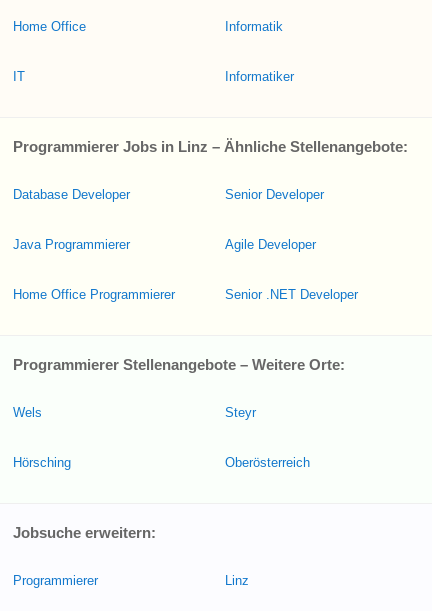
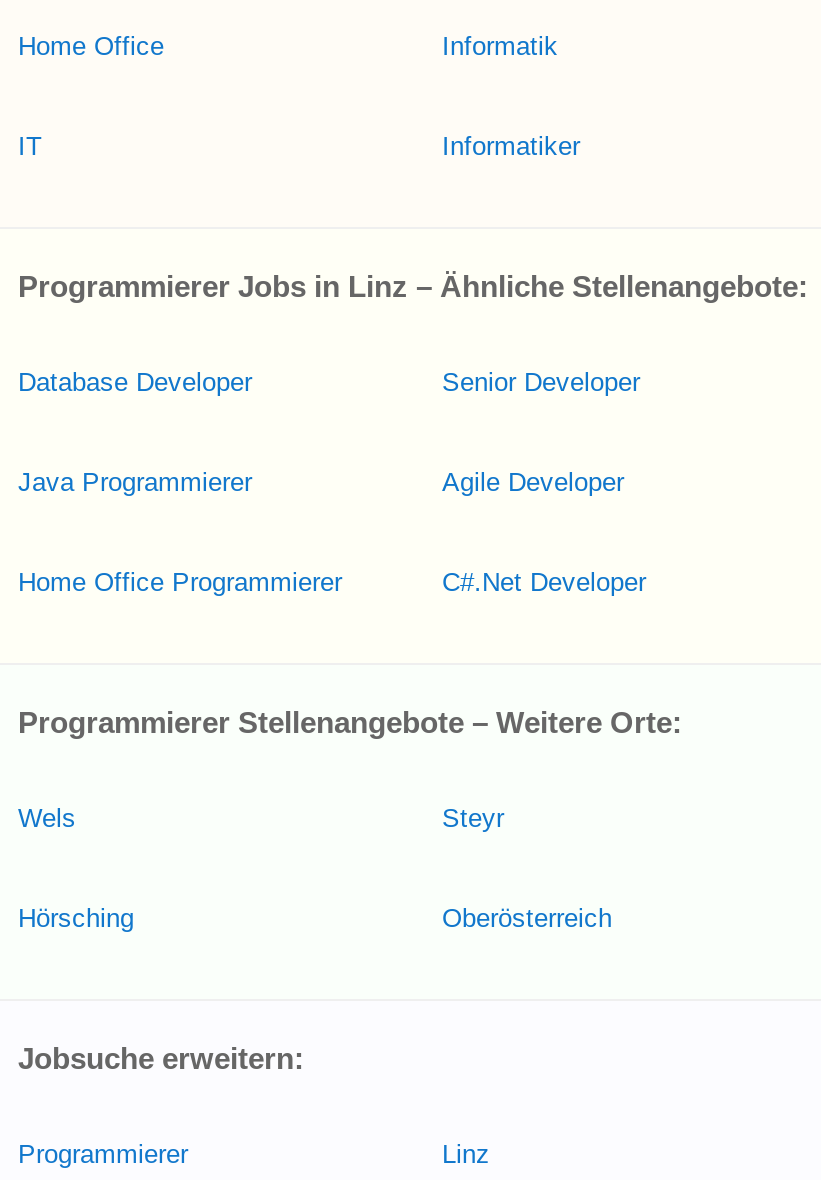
- Senior .NET Developer
+ C#.Net Developer
